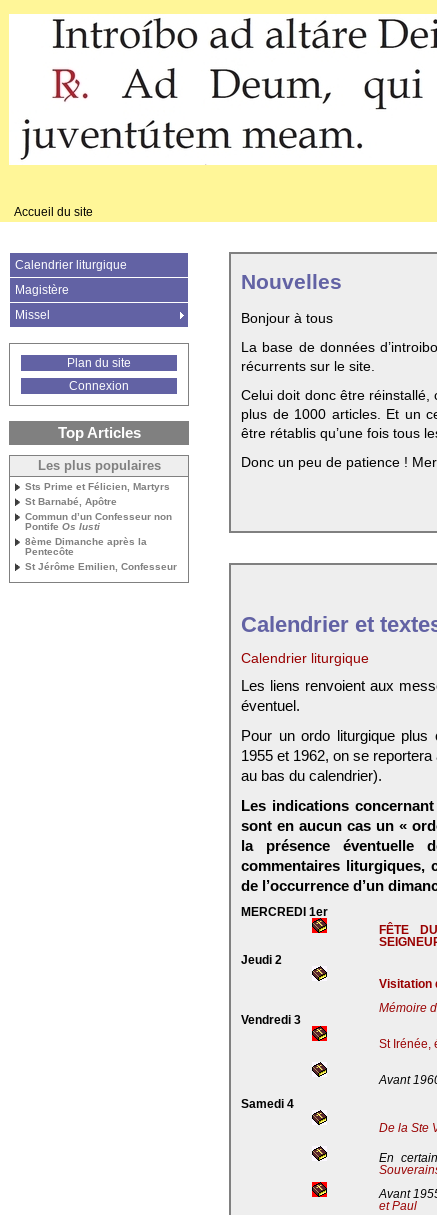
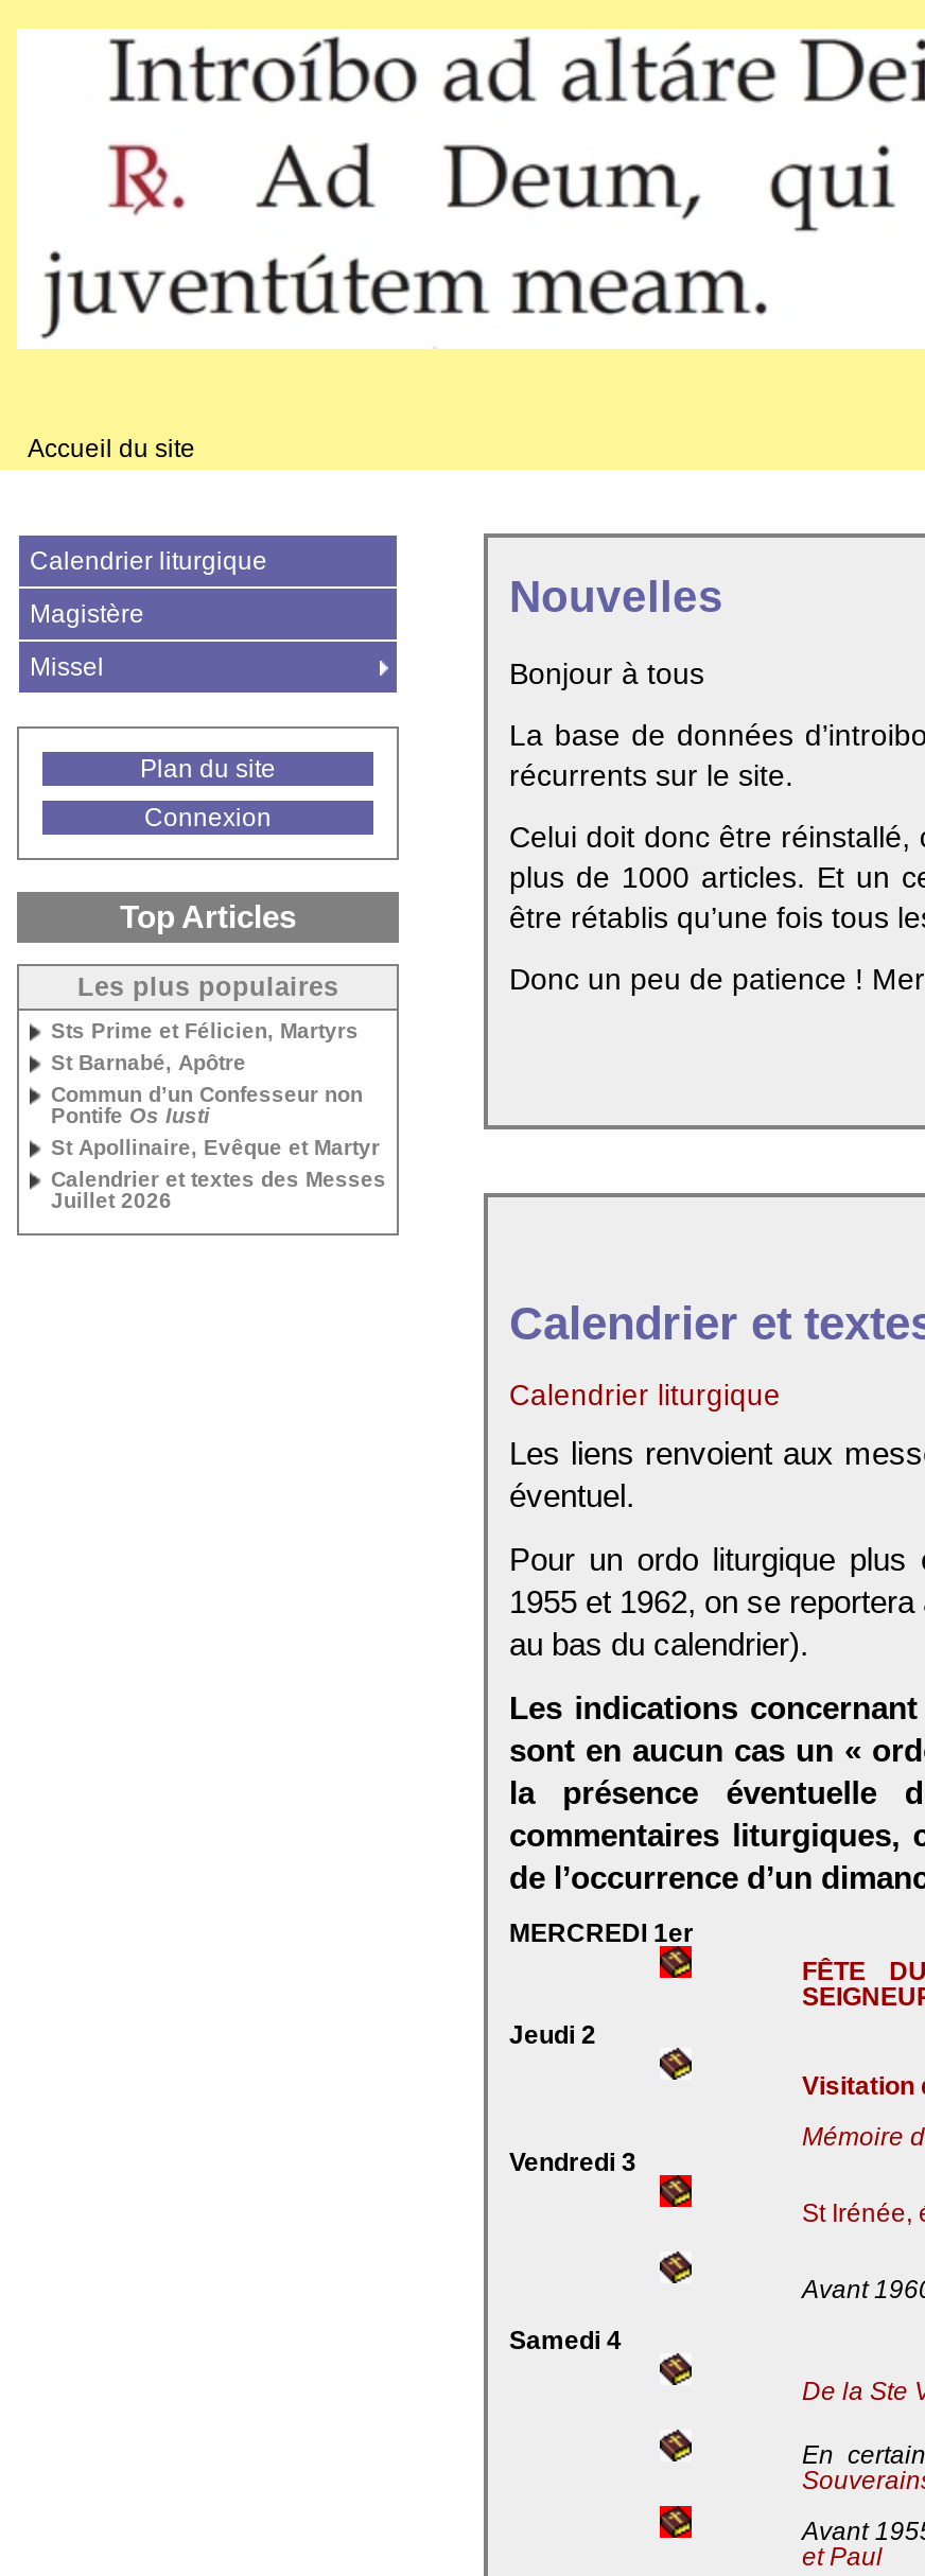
- 8ème Dimanche après la
- Pentecôte
- St Jérôme Emilien, Confesseur
+ St Apollinaire, Evêque et Martyr
+ Calendrier et textes des Messes
+ Juillet 2026
